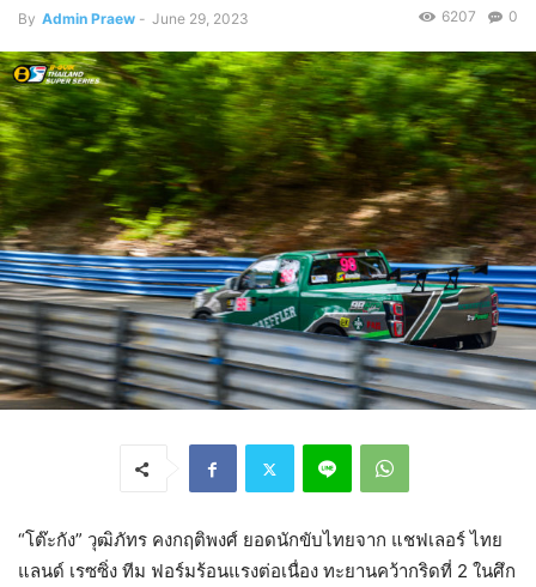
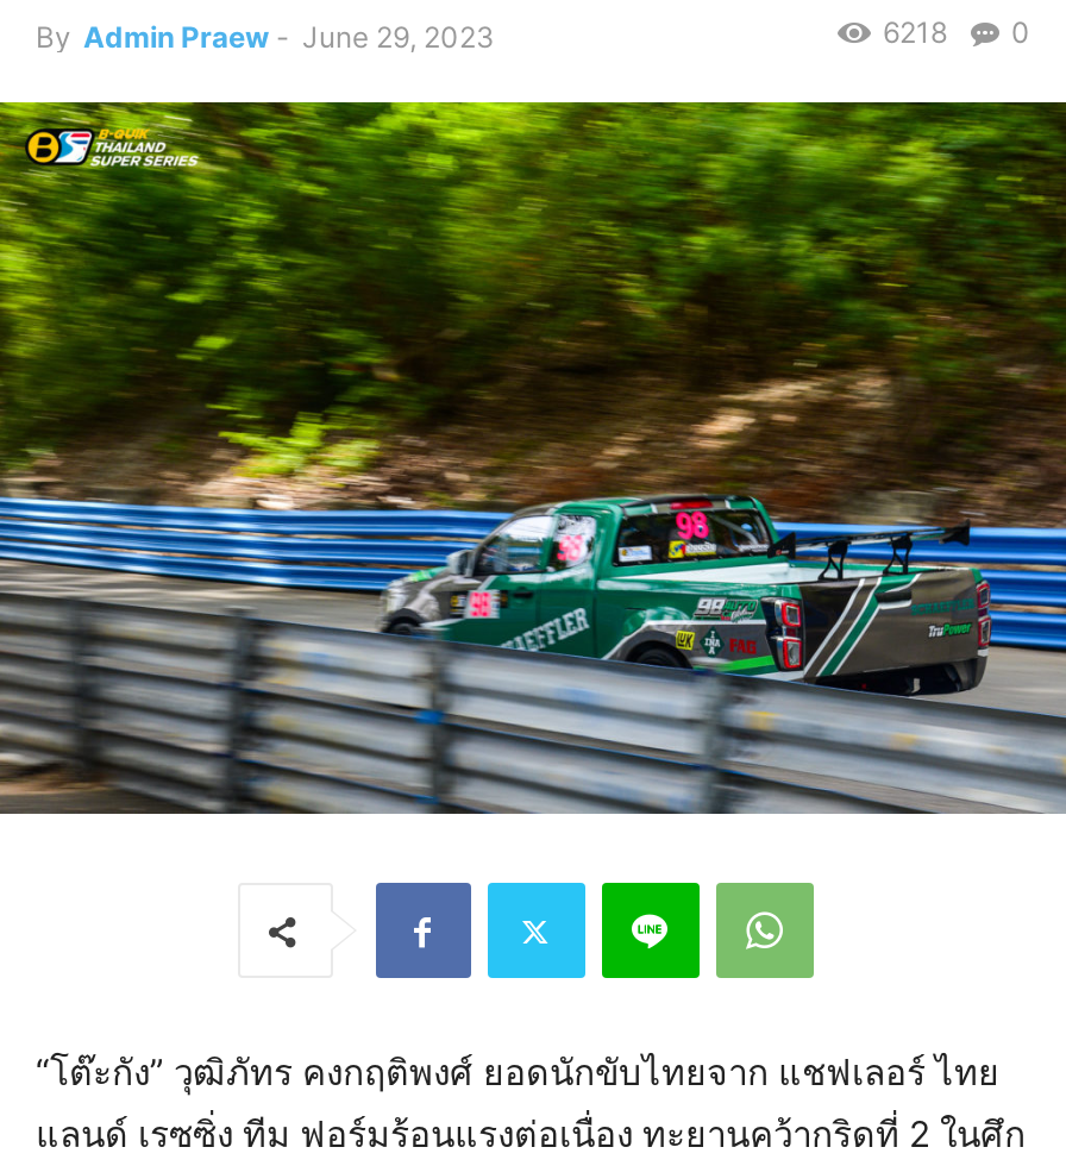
- 6207 0
+ 6218 0
